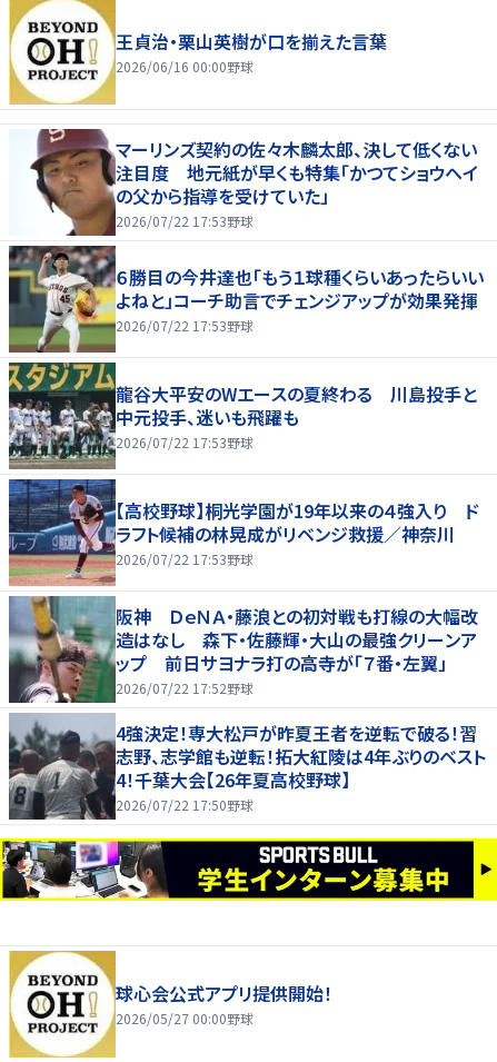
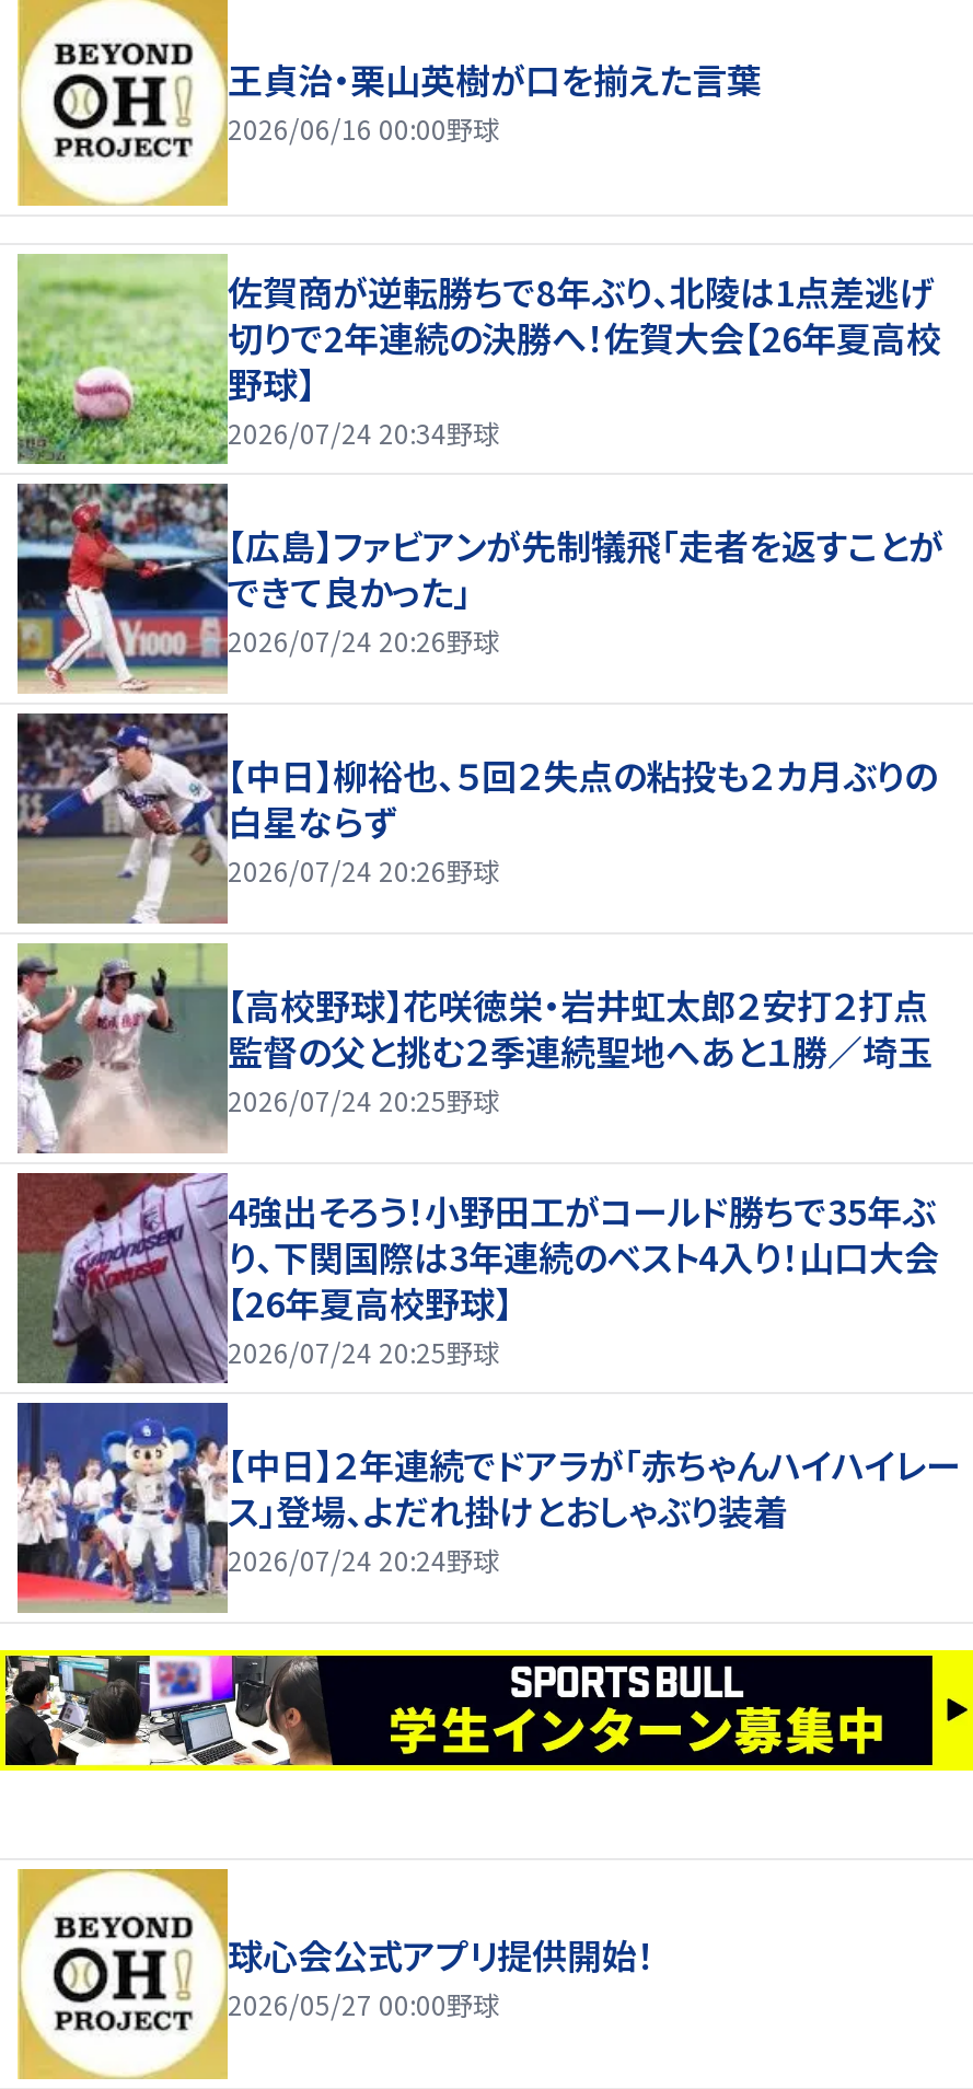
- [image]
- マーリンズ契約の佐々木麟太郎、決して低くない
- 注目度 地元紙が早くも特集「かつてショウヘイ
- の父から指導を受けていた」
- 2026/07/22 17:53野球
+ [image]
+ 佐賀商が逆転勝ちで8年ぶり、北陵は1点差逃げ
+ 切りで2年連続の決勝へ！佐賀大会【26年夏高校
+ 野球】
+ 2026/07/24 20:34野球

- [image]
- ６勝目の今井達也「もう１球種くらいあったらいい
- よねと」コーチ助言でチェンジアップが効果発揮
- 2026/07/22 17:53野球
+ [image]
+ 【広島】ファビアンが先制犠飛「走者を返すことが
+ できて良かった」
+ 2026/07/24 20:26野球

- [image]
- 龍谷大平安のWエースの夏終わる 川島投手と
- 中元投手、迷いも飛躍も
- 2026/07/22 17:53野球
+ [image]
+ 【中日】柳裕也、５回２失点の粘投も２カ月ぶりの
+ 白星ならず
+ 2026/07/24 20:26野球

- [image]
- 【高校野球】桐光学園が19年以来の４強入り ド
- ラフト候補の林晃成がリベンジ救援／神奈川
- 2026/07/22 17:53野球
+ [image]
+ 【高校野球】花咲徳栄・岩井虹太郎２安打２打点
+ 監督の父と挑む２季連続聖地へあと１勝／埼玉
+ 2026/07/24 20:25野球

- [image]
- 阪神 ＤｅＮＡ・藤浪との初対戦も打線の大幅改
- 造はなし 森下・佐藤輝・大山の最強クリーンア
- ップ 前日サヨナラ打の高寺が「７番・左翼」
- 2026/07/22 17:52野球
+ [image]
+ 4強出そろう！小野田工がコールド勝ちで35年ぶ
+ り、下関国際は3年連続のベスト4入り！山口大会
+ 【26年夏高校野球】
+ 2026/07/24 20:25野球

- [image]
- 4強決定！専大松戸が昨夏王者を逆転で破る！習
- 志野、志学館も逆転！拓大紅陵は4年ぶりのベスト
- 4！千葉大会【26年夏高校野球】
- 2026/07/22 17:50野球
+ [image]
+ 【中日】２年連続でドアラが「赤ちゃんハイハイレー
+ ス」登場、よだれ掛けとおしゃぶり装着
+ 2026/07/24 20:24野球
